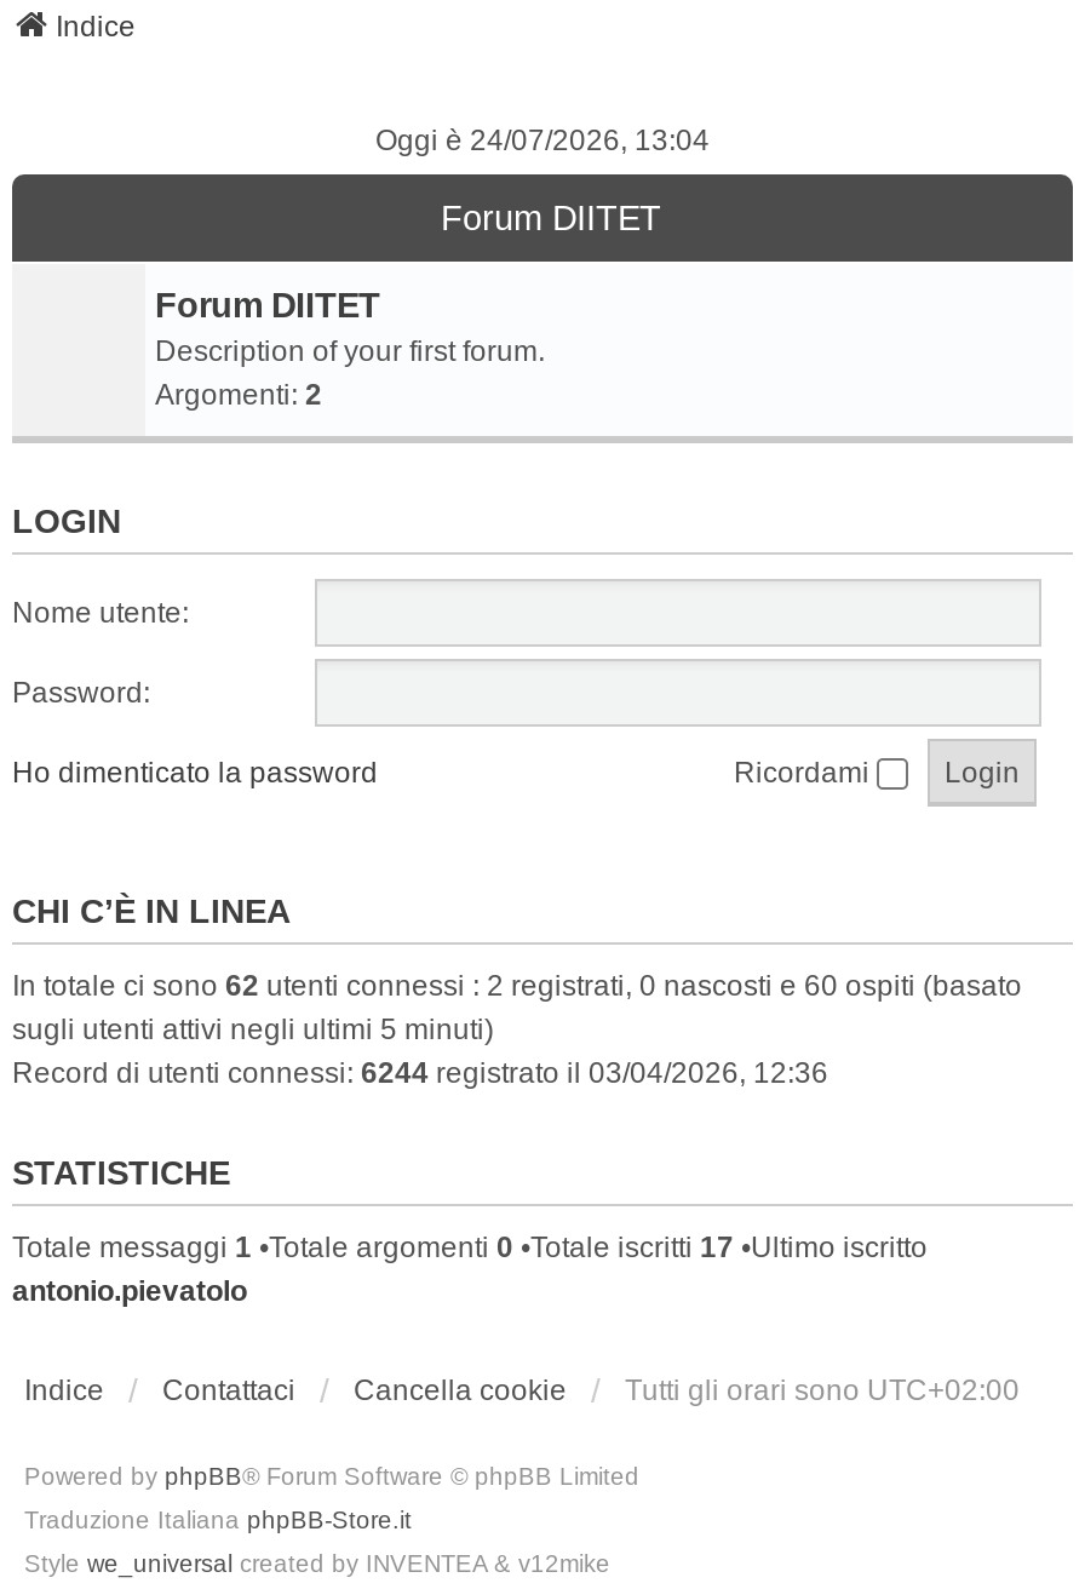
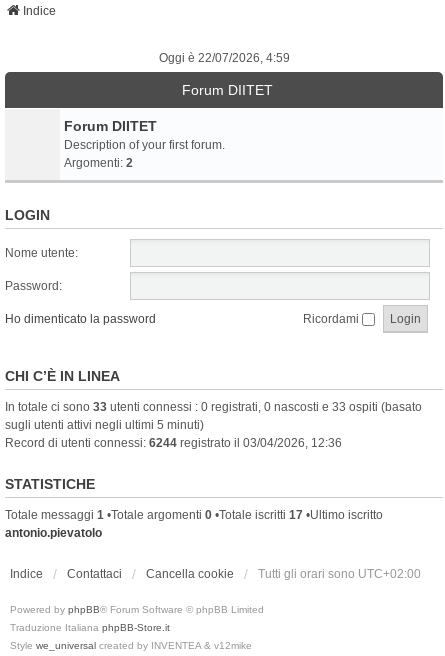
- Oggi è 24/07/2026, 13:04
+ Oggi è 22/07/2026, 4:59

- In totale ci sono 62 utenti connessi : 2 registrati, 0 nascosti e 60 ospiti (basato
+ In totale ci sono 33 utenti connessi : 0 registrati, 0 nascosti e 33 ospiti (basato
